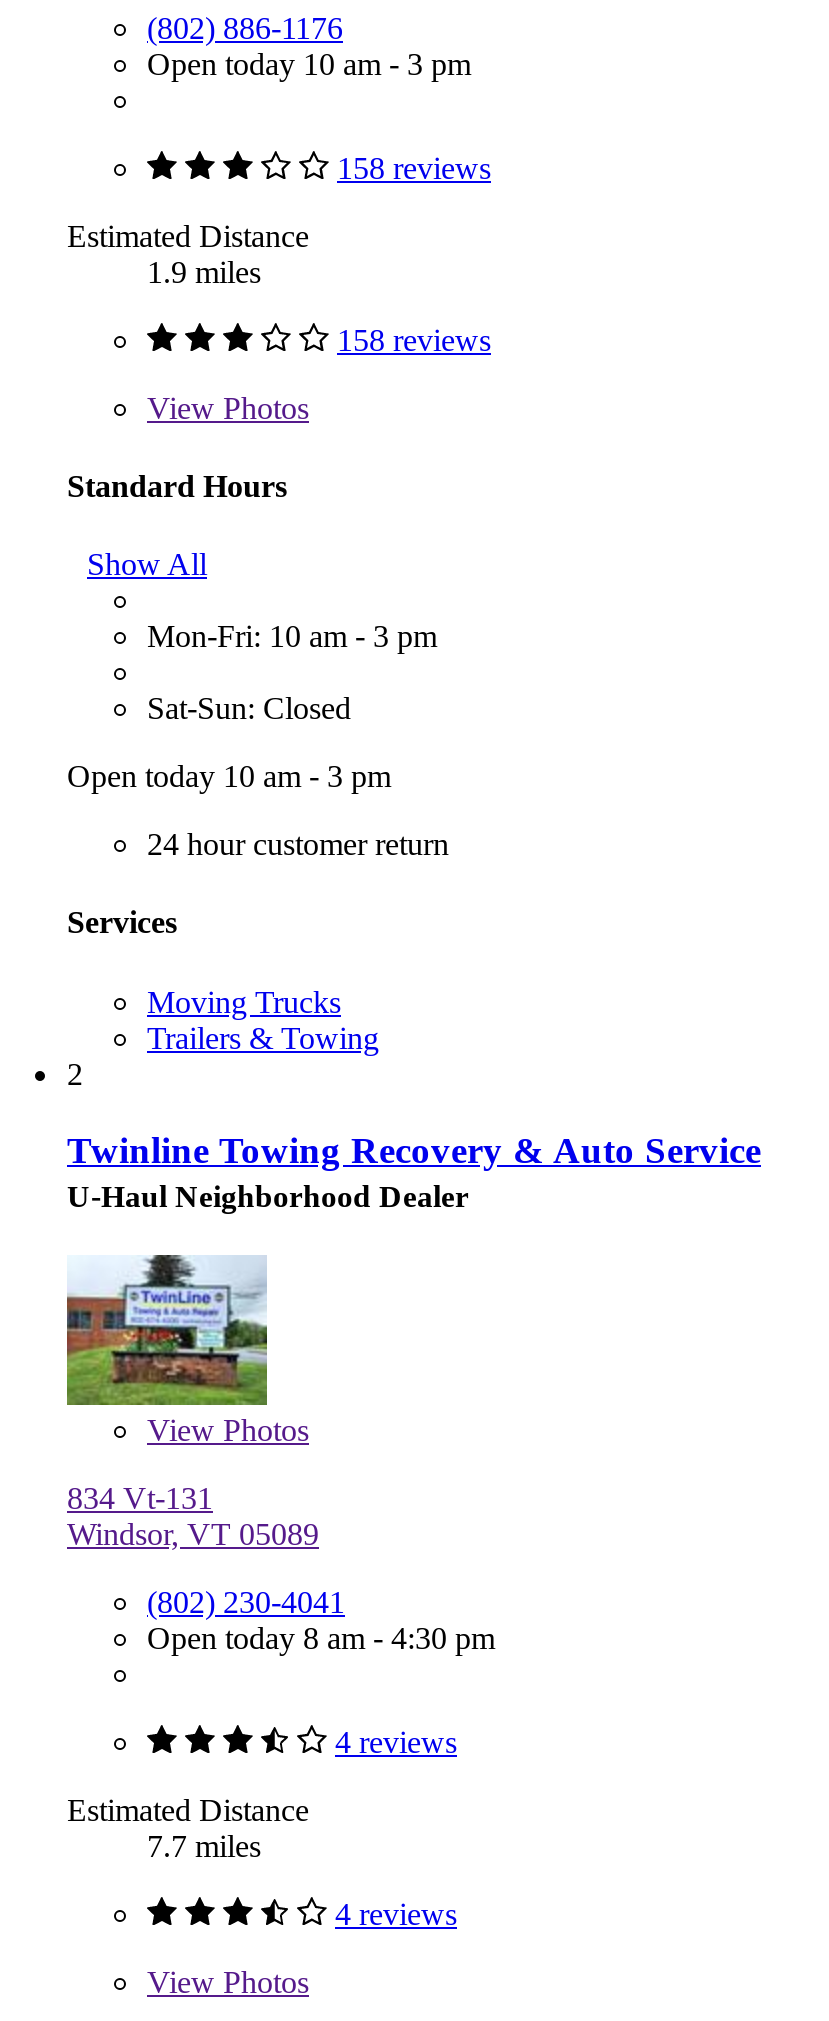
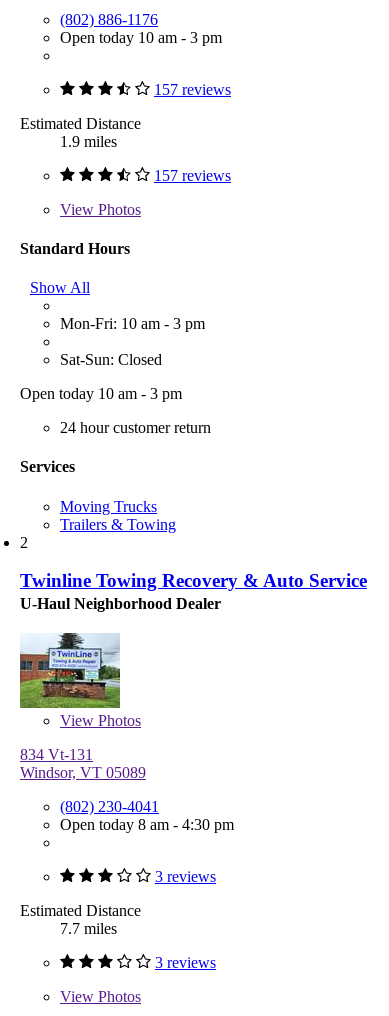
- 158 reviews
+ 157 reviews

- 158 reviews
+ 157 reviews

- 4 reviews
+ 3 reviews

- 4 reviews
+ 3 reviews
